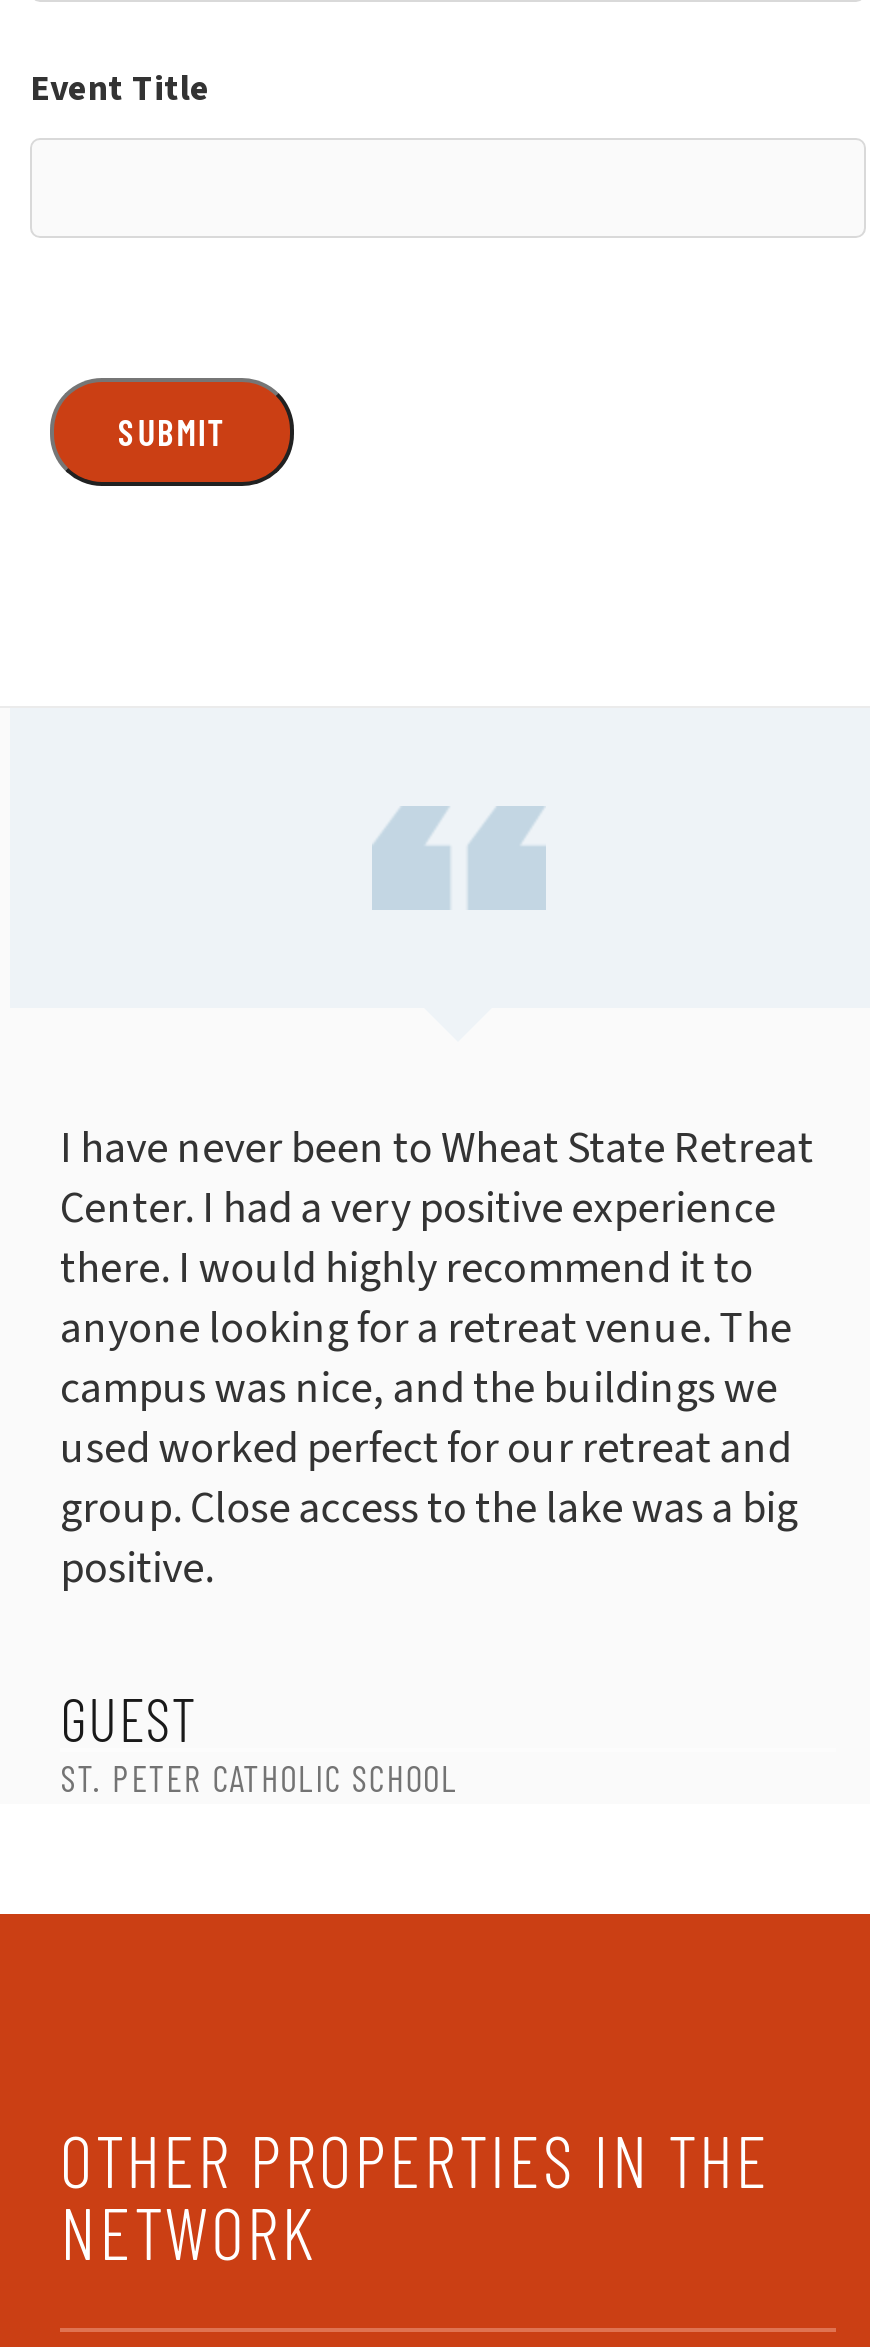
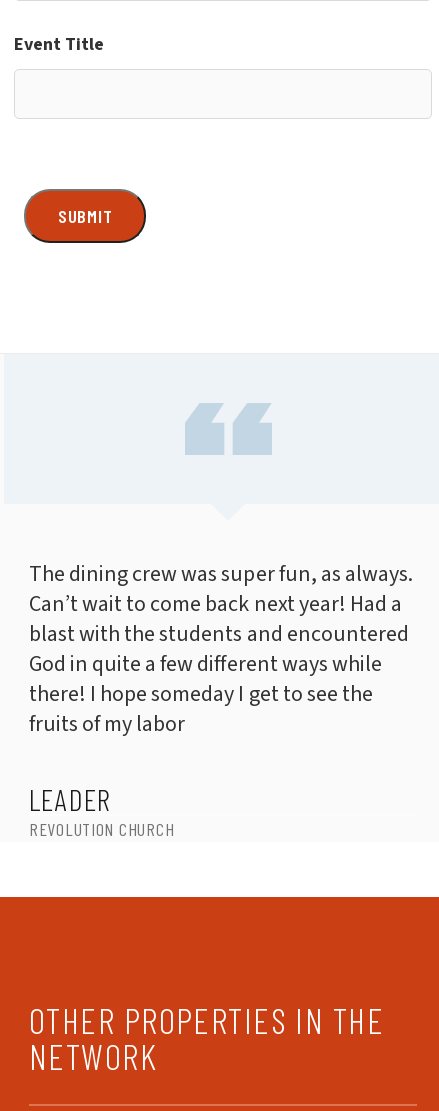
- I have never been to Wheat State Retreat
- Center. I had a very positive experience
- there. I would highly recommend it to
- anyone looking for a retreat venue. The
- campus was nice, and the buildings we
- used worked perfect for our retreat and
- group. Close access to the lake was a big
- positive.
+ The dining crew was super fun, as always.
+ Can’t wait to come back next year! Had a
+ blast with the students and encountered
+ God in quite a few different ways while
+ there! I hope someday I get to see the
+ fruits of my labor

- GUEST
- ST. PETER CATHOLIC SCHOOL
+ LEADER
+ REVOLUTION CHURCH
